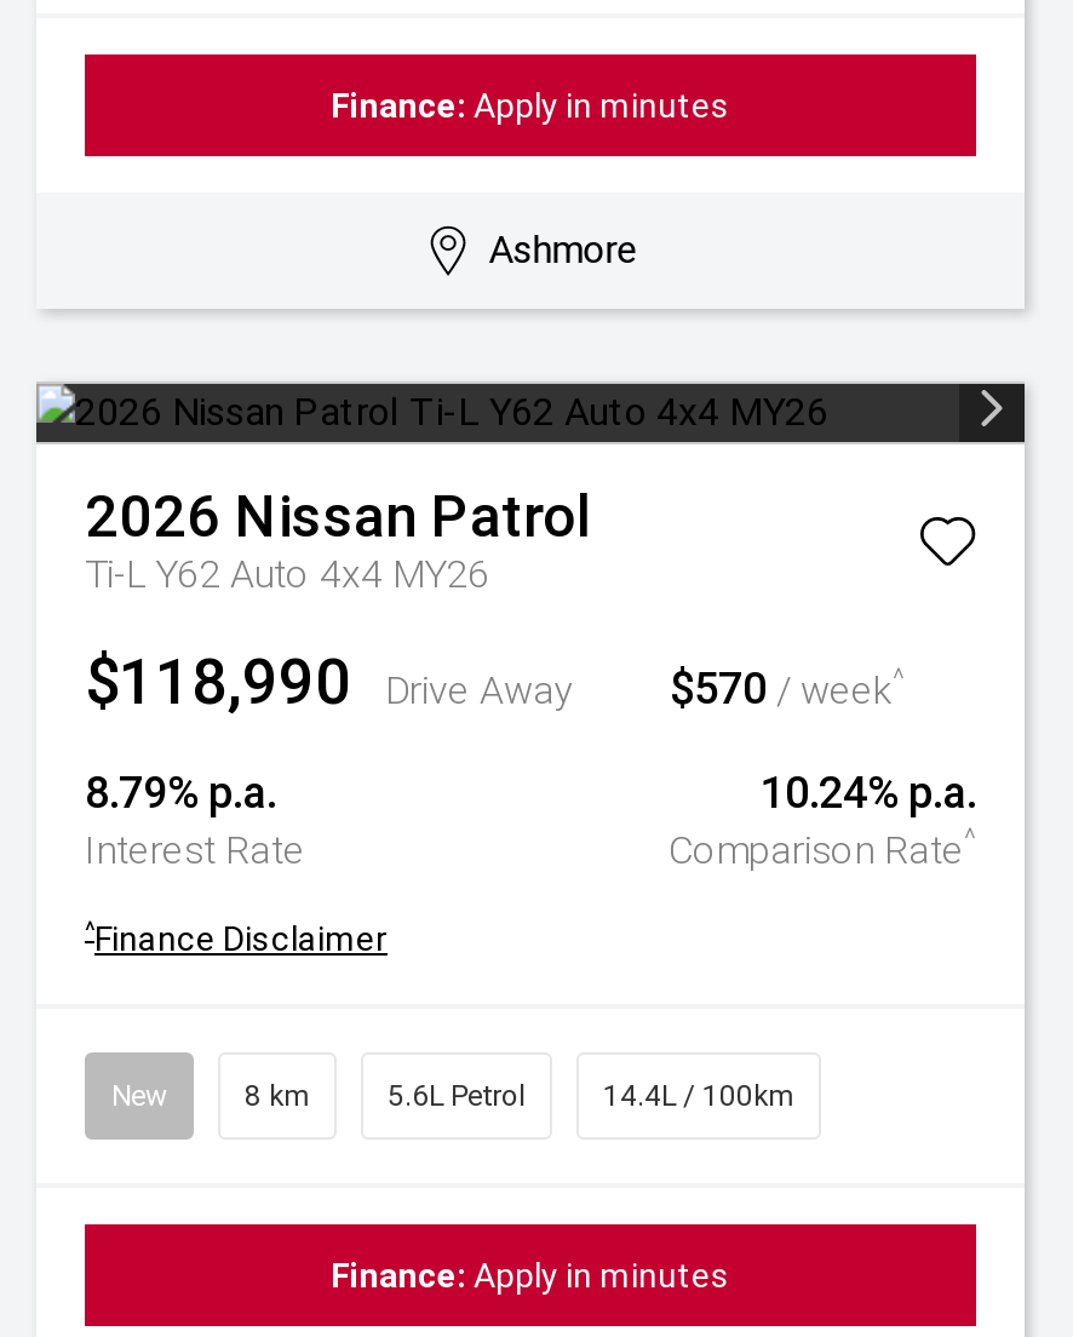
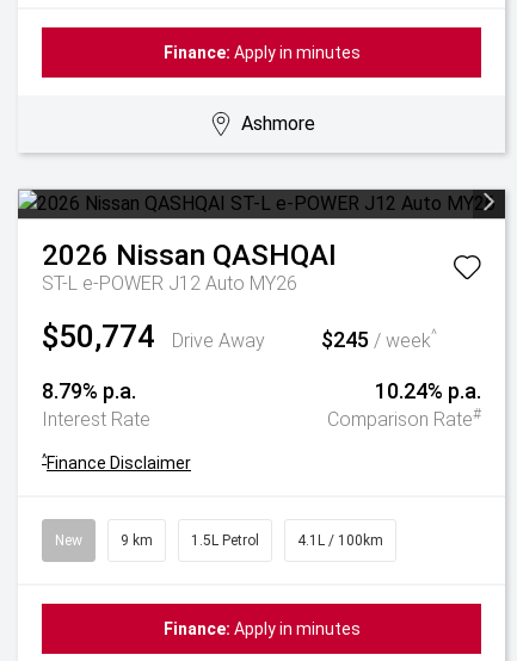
- 2026 Nissan Patrol
+ 2026 Nissan QASHQAI

- Ti-L Y62 Auto 4x4 MY26
+ ST-L e-POWER J12 Auto MY26

- $118,990 Drive Away
+ $50,774 Drive Away

- $570 / week^
+ $245 / week^

- Comparison Rate^
+ Comparison Rate#

- 8 km
+ 9 km

- 5.6L Petrol
+ 1.5L Petrol

- 14.4L / 100km
+ 4.1L / 100km
